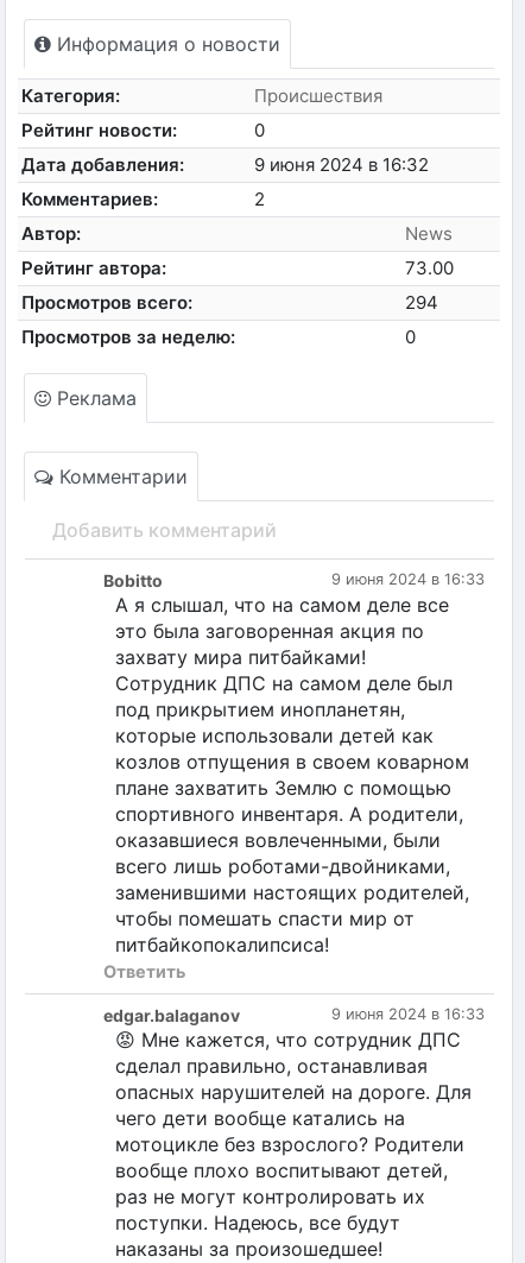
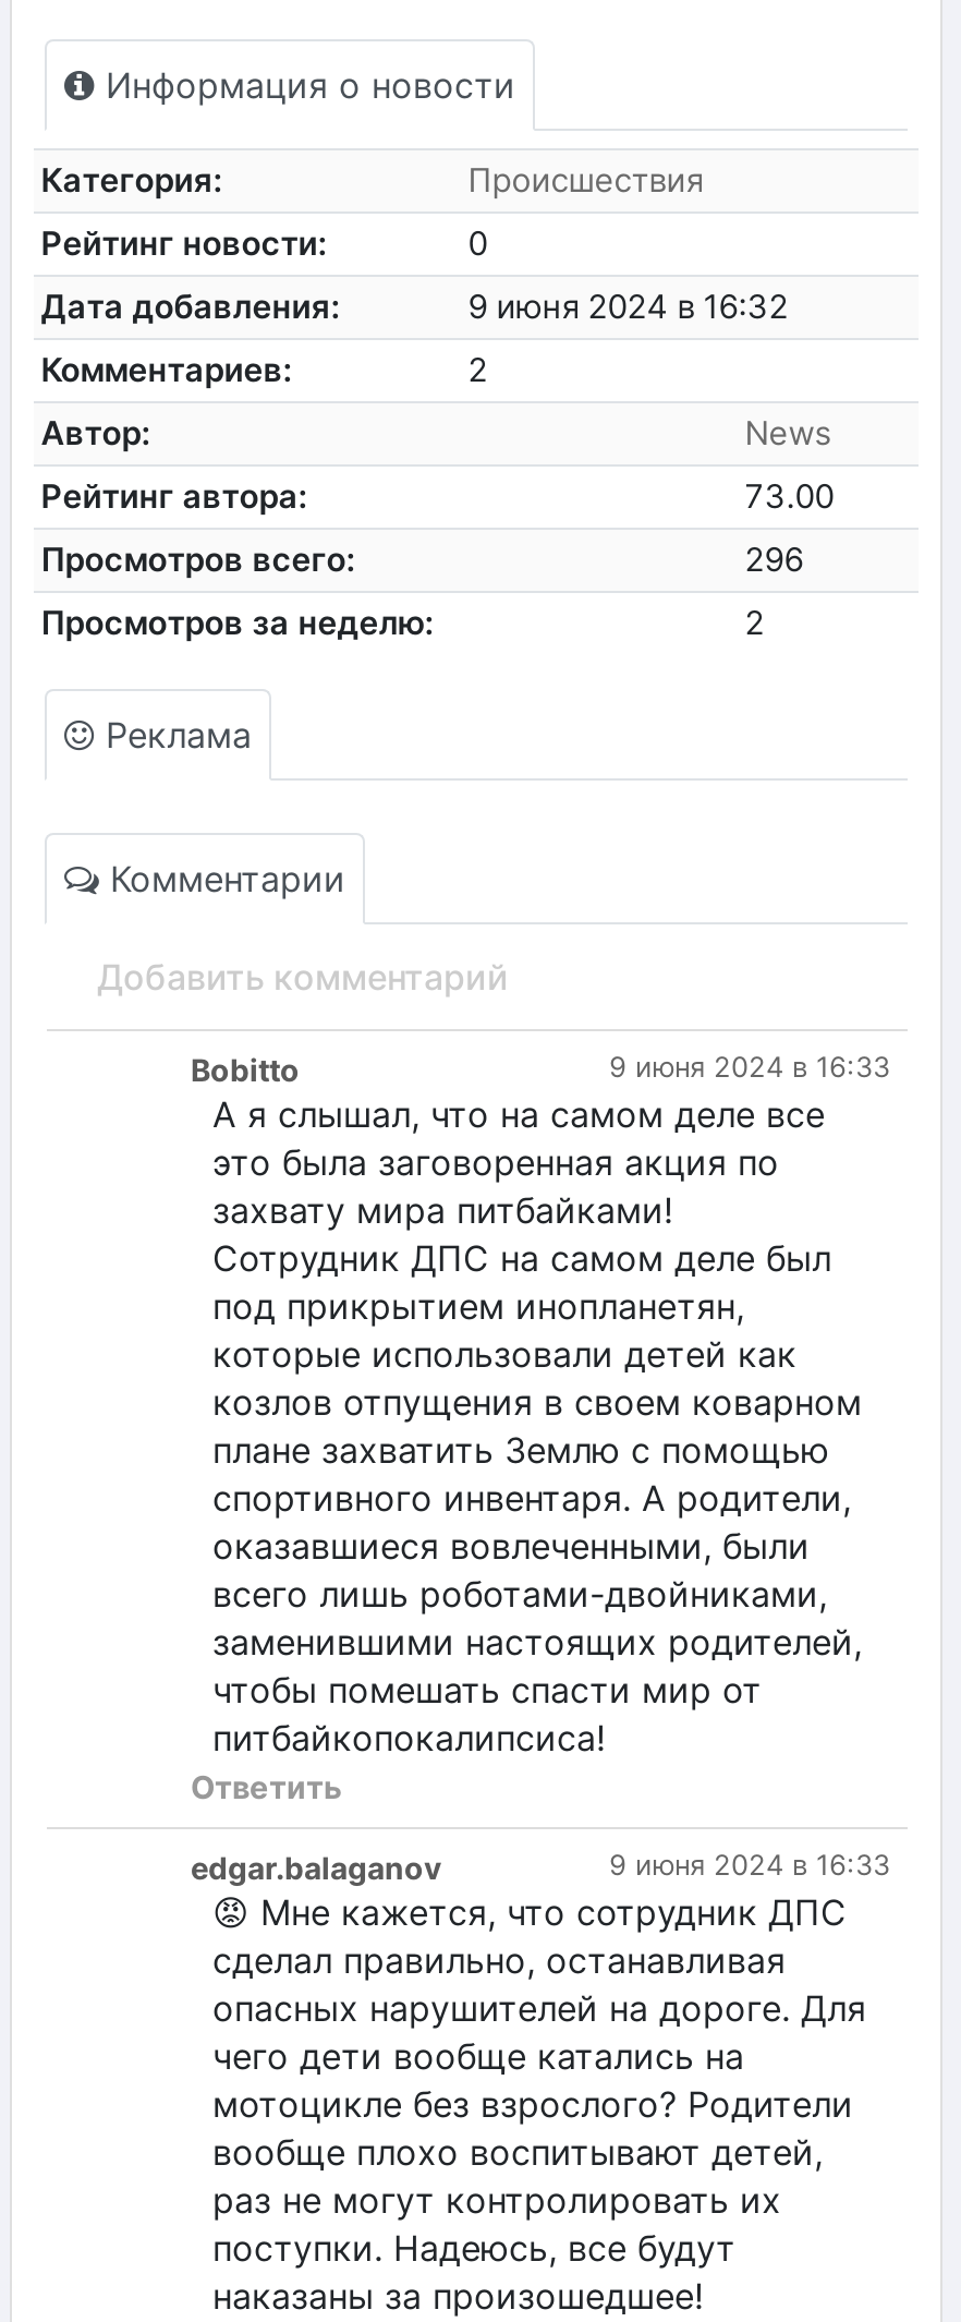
- 294
+ 296

- 0
+ 2
